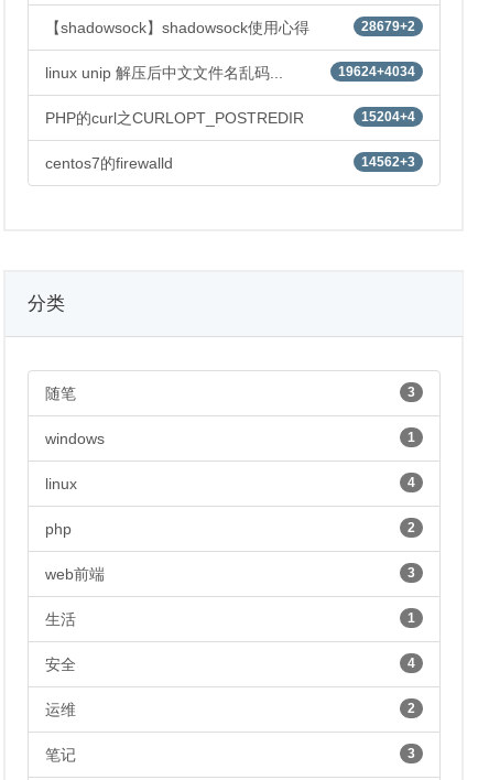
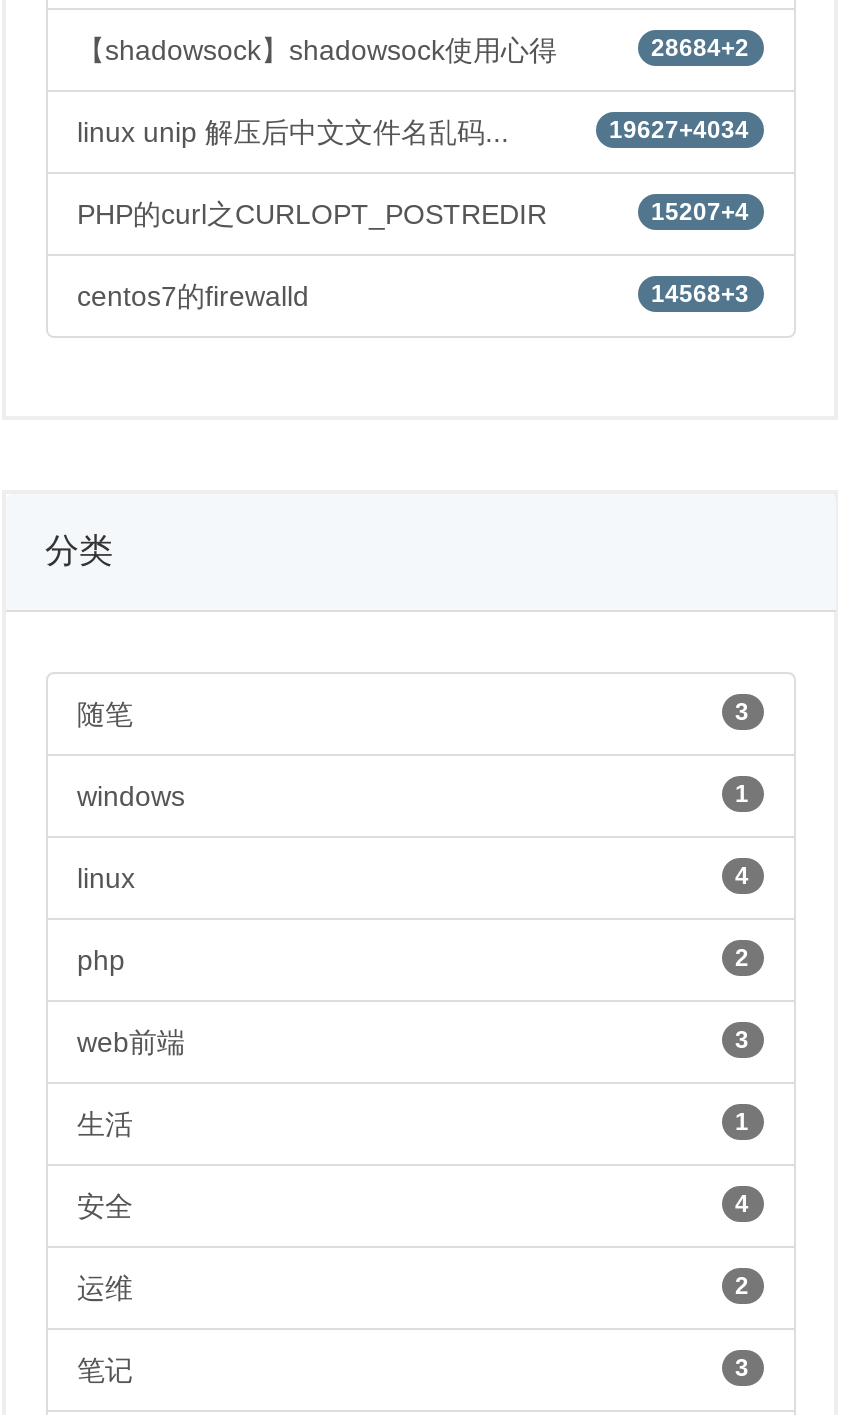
- 28679+2
+ 28684+2

- 19624+4034
+ 19627+4034

- 15204+4
+ 15207+4

- 14562+3
+ 14568+3
